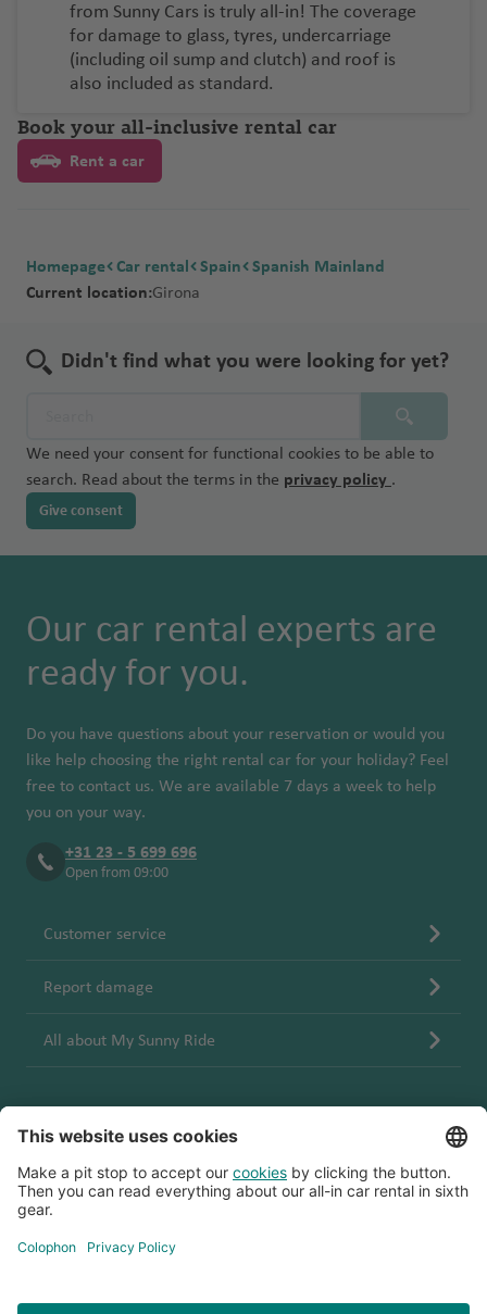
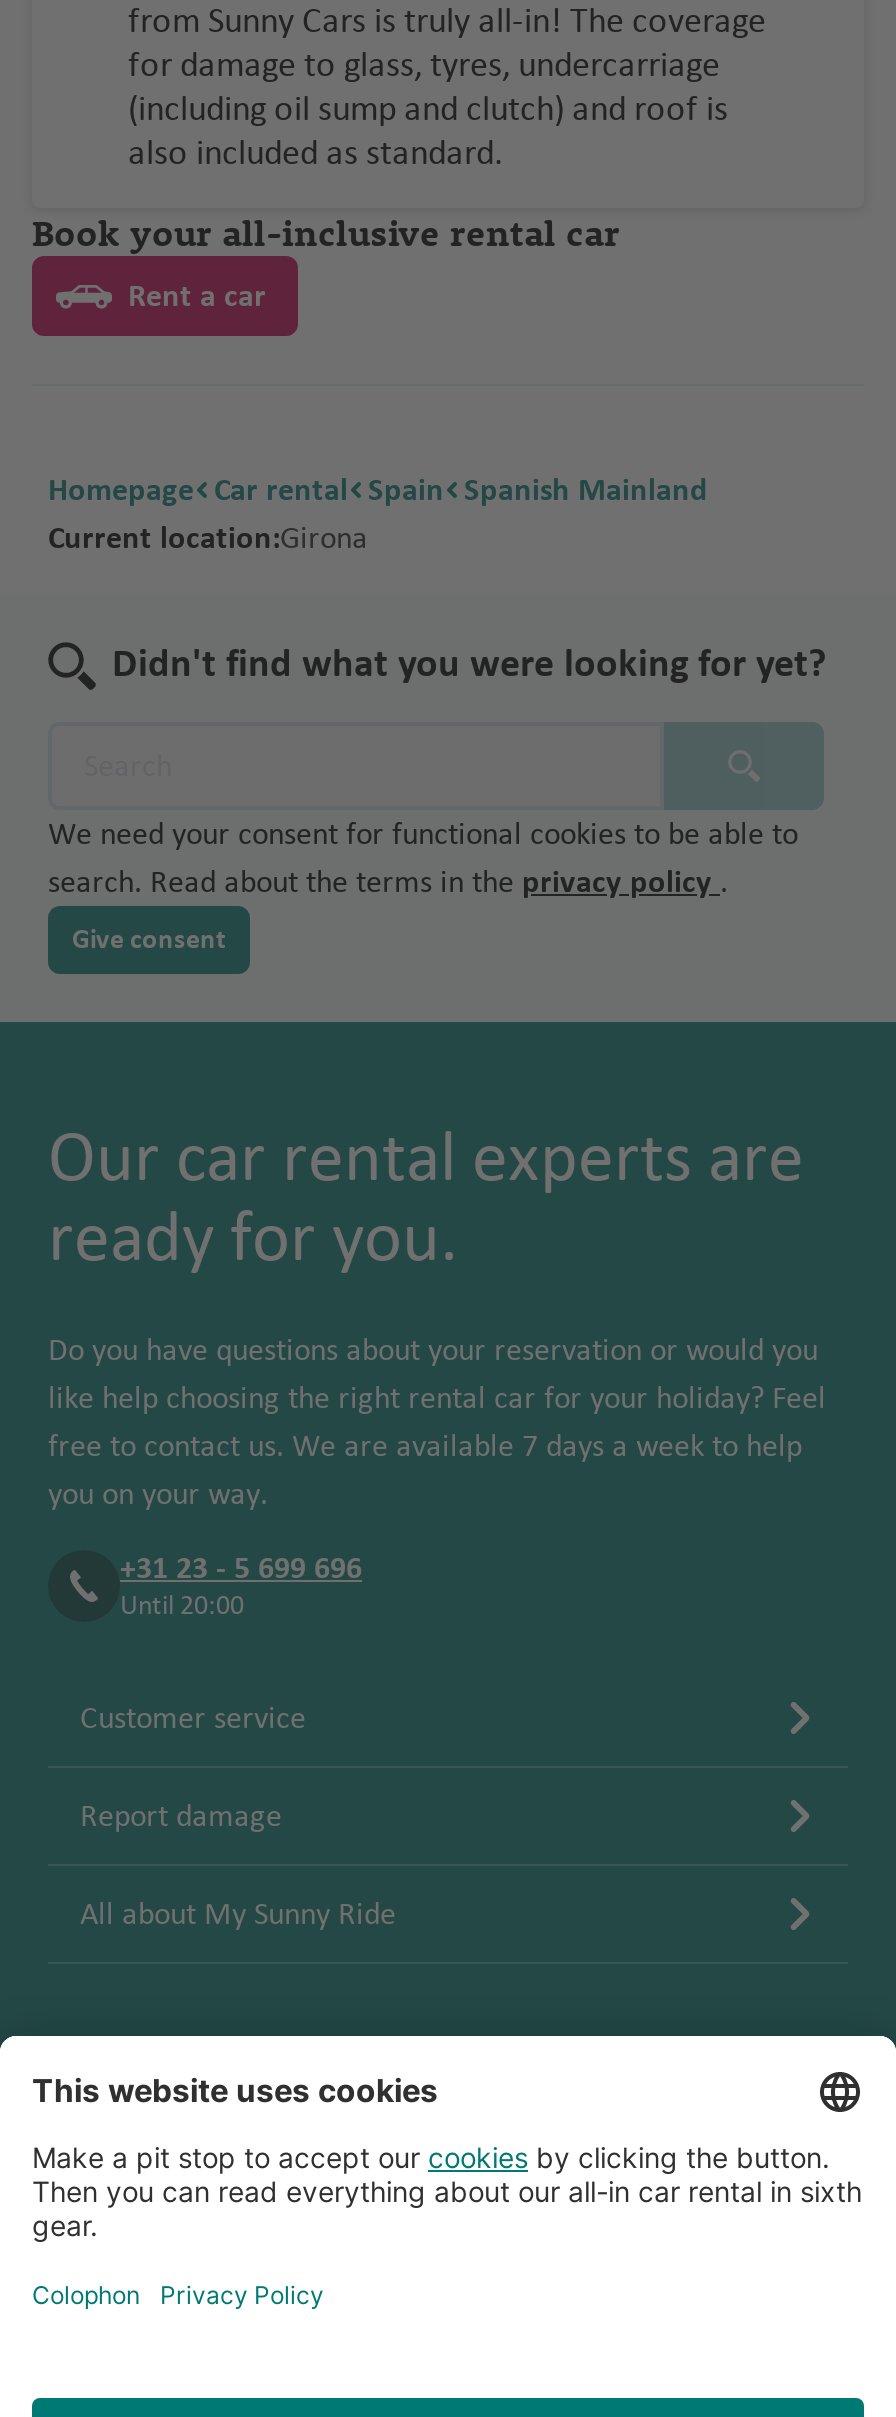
- Open from 09:00
+ Until 20:00
